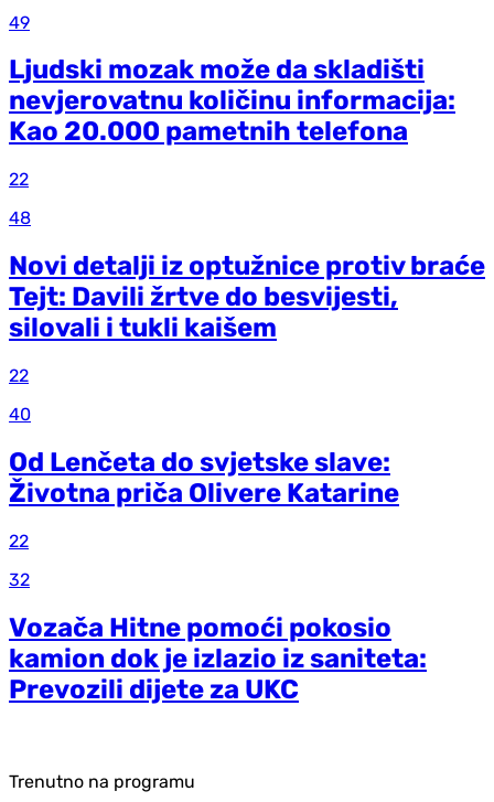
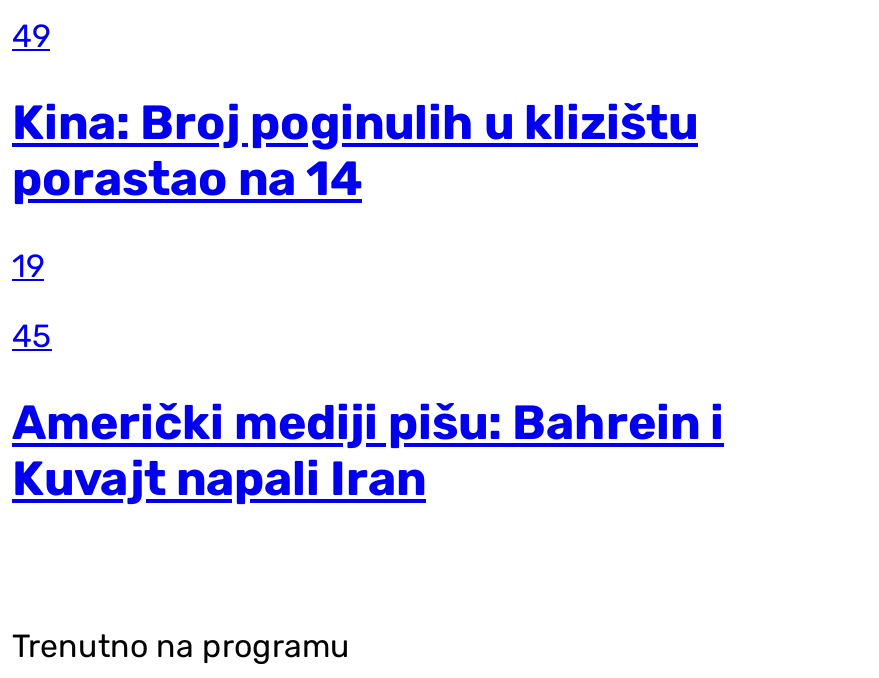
- Ljudski mozak može da skladišti
- nevjerovatnu količinu informacija:
- Kao 20.000 pametnih telefona
- 22
- 48
- Novi detalji iz optužnice protiv braće
- Tejt: Davili žrtve do besvijesti,
- silovali i tukli kaišem
- 22
- 40
- Od Lenčeta do svjetske slave:
- Životna priča Olivere Katarine
- 22
- 32
- Vozača Hitne pomoći pokosio
- kamion dok je izlazio iz saniteta:
- Prevozili dijete za UKC
+ Kina: Broj poginulih u klizištu
+ porastao na 14
+ 19
+ 45
+ Američki mediji pišu: Bahrein i
+ Kuvajt napali Iran
